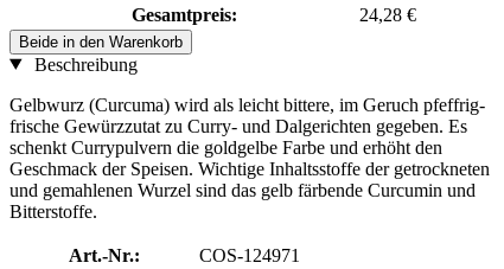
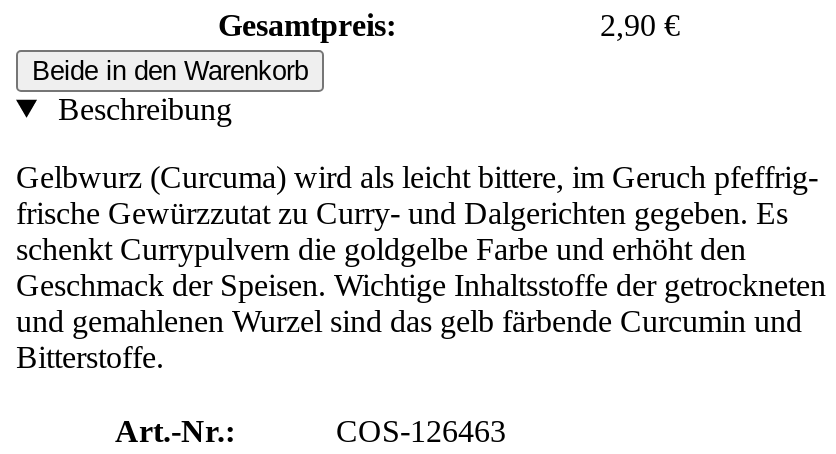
- 24,28 €
+ 2,90 €

- COS-124971
+ COS-126463
